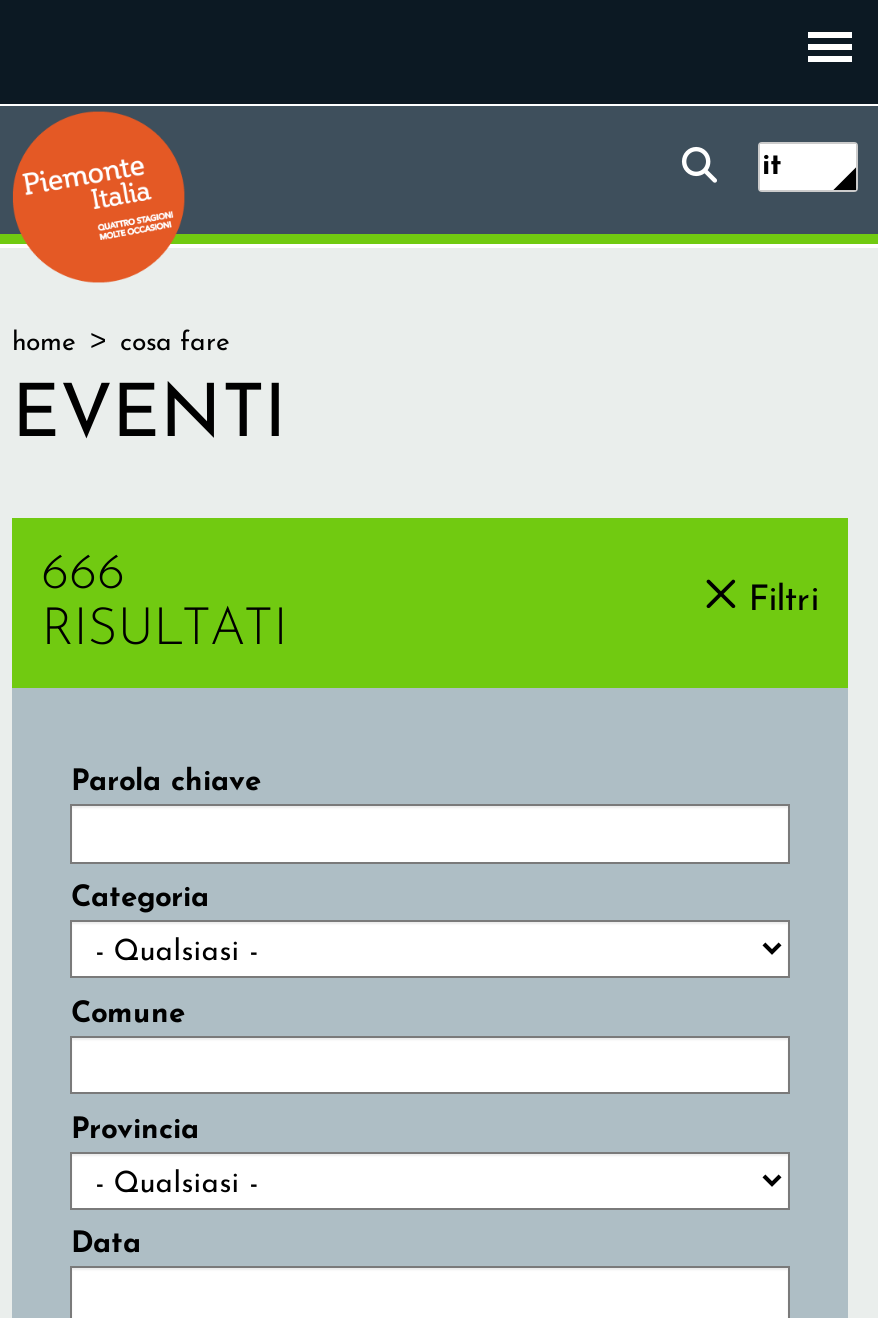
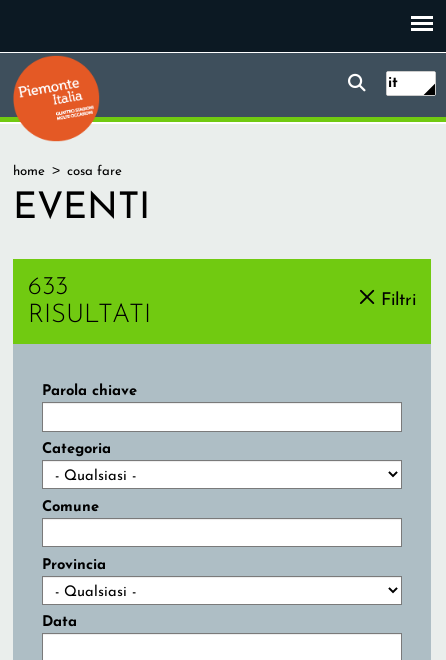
- 666
+ 633
